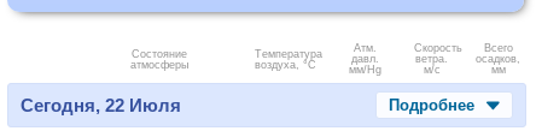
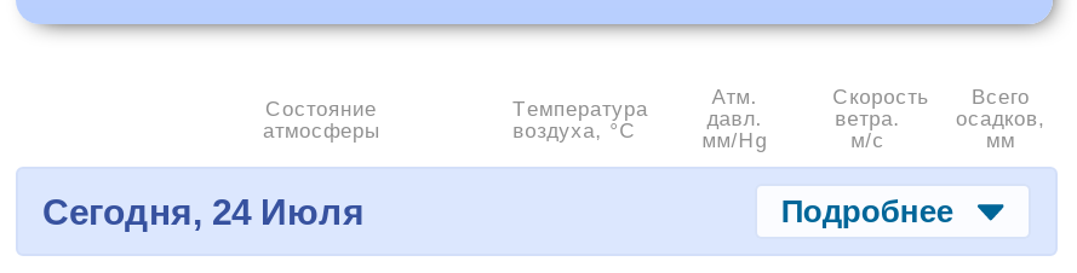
- Сегодня, 22 Июля
+ Сегодня, 24 Июля
